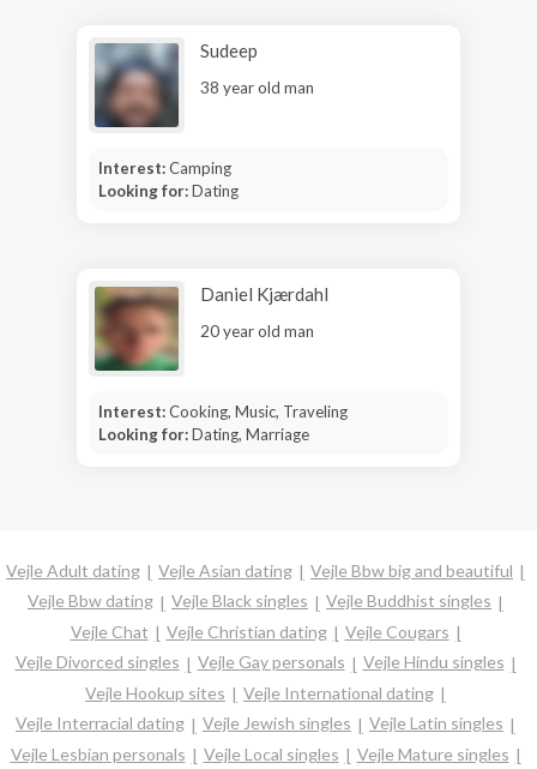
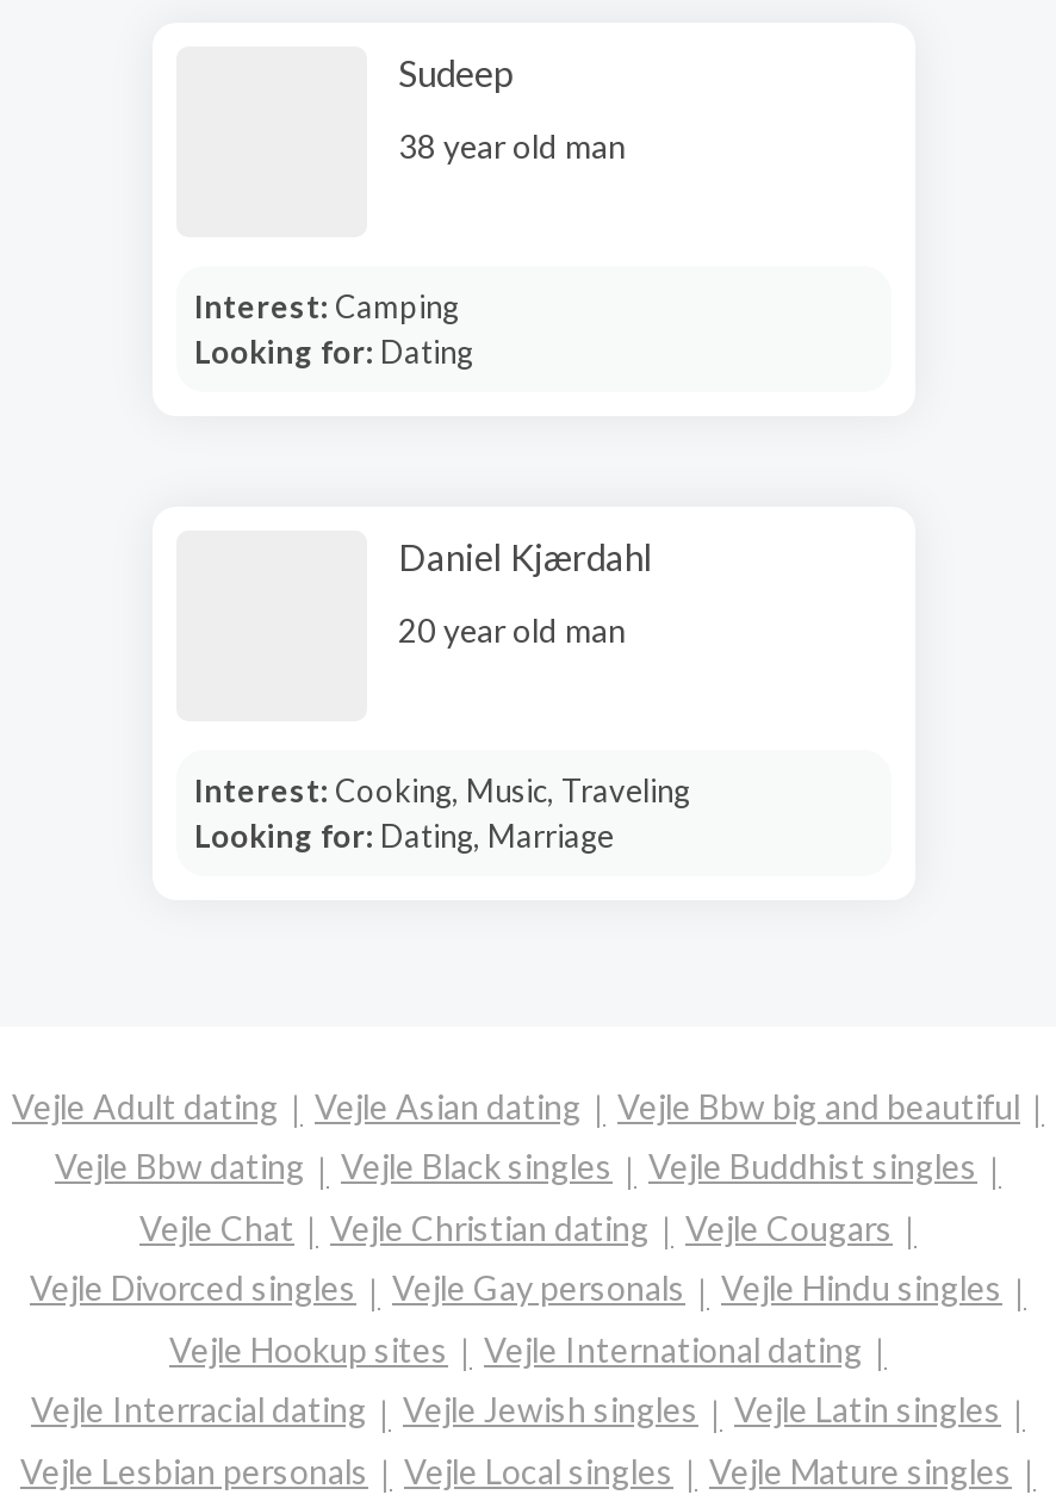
- [image]

- [image]
